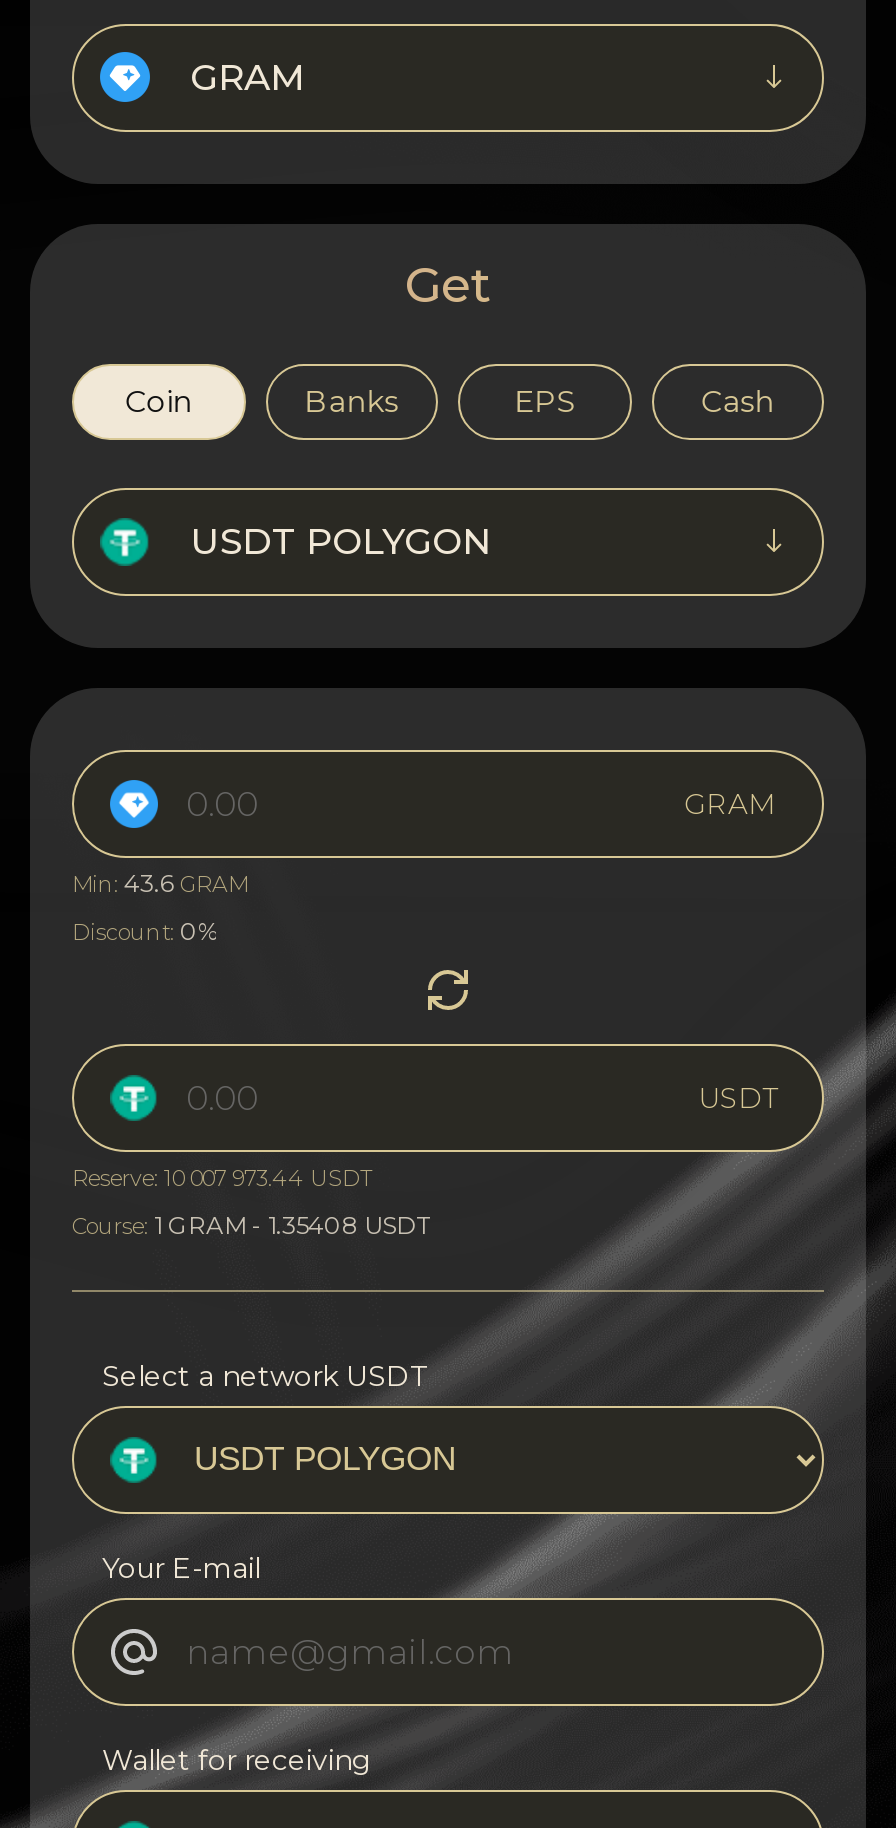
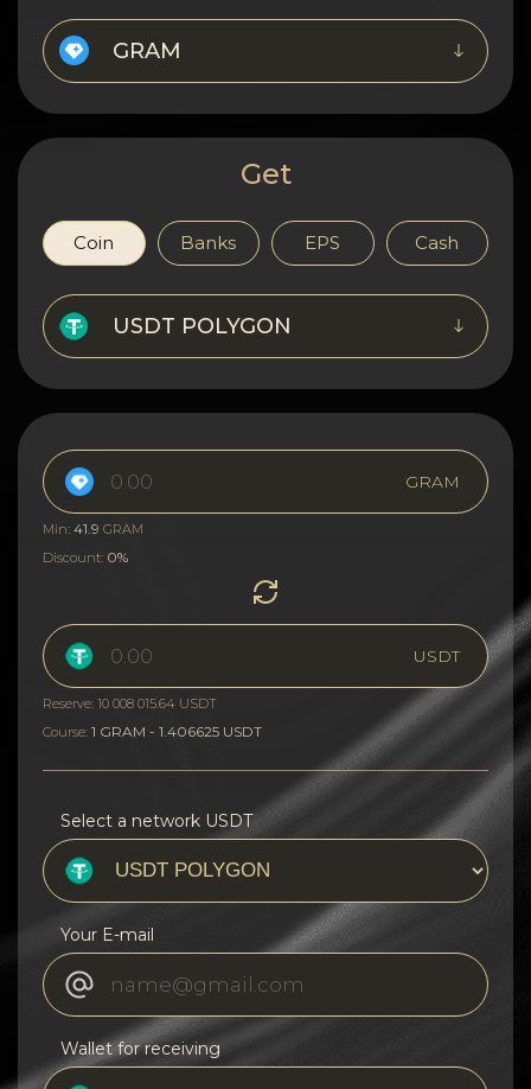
- Min: 43.6 GRAM
+ Min: 41.9 GRAM

- Reserve: 10 007 973.44 USDT
+ Reserve: 10 008 015.64 USDT

- Course: 1 GRAM - 1.35408 USDT
+ Course: 1 GRAM - 1.406625 USDT
